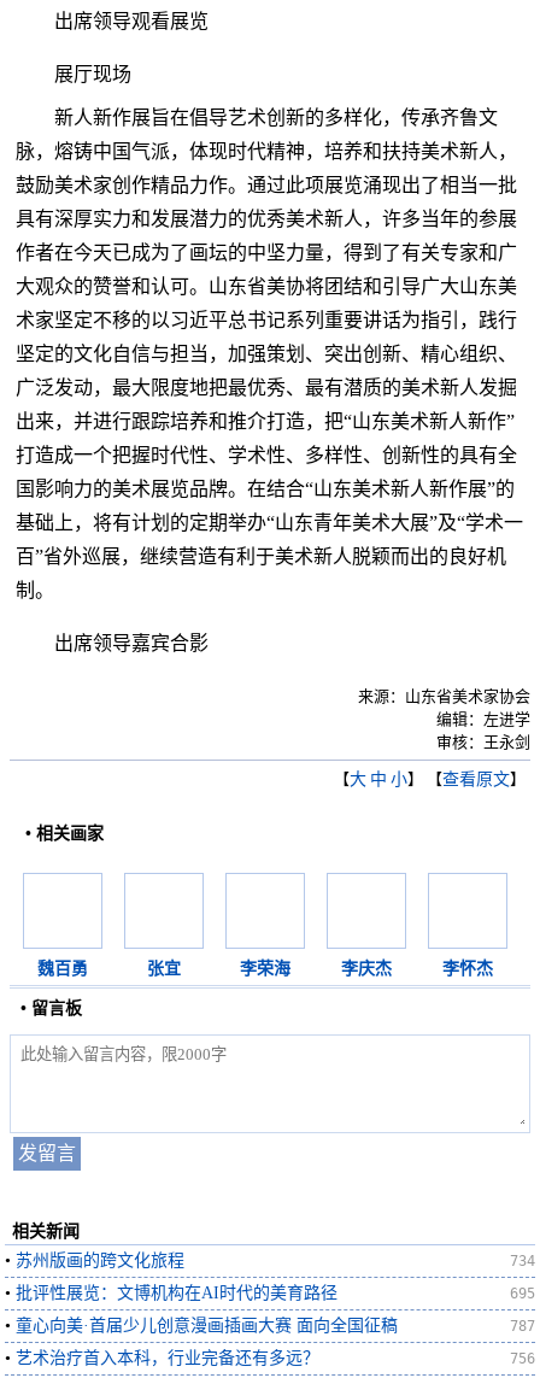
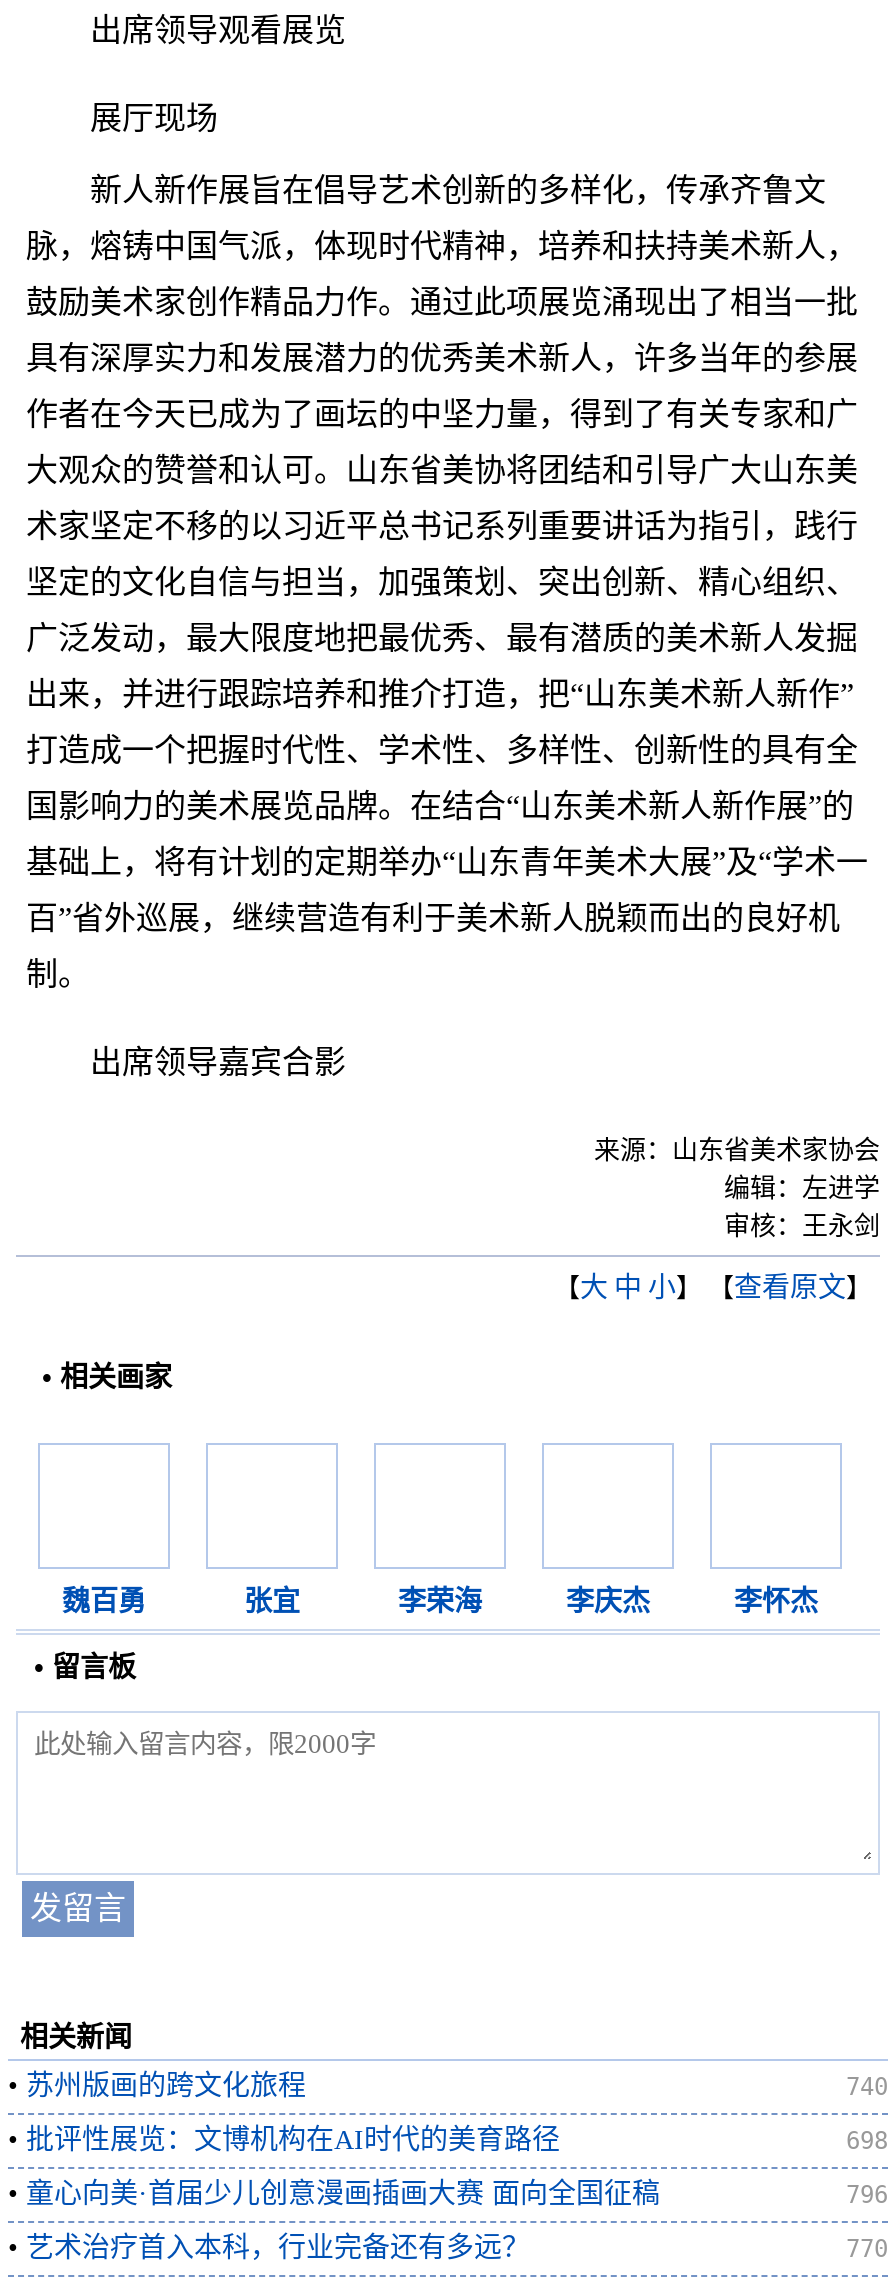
- 734
+ 740

- 695
+ 698

- 787
+ 796

- 756
+ 770
